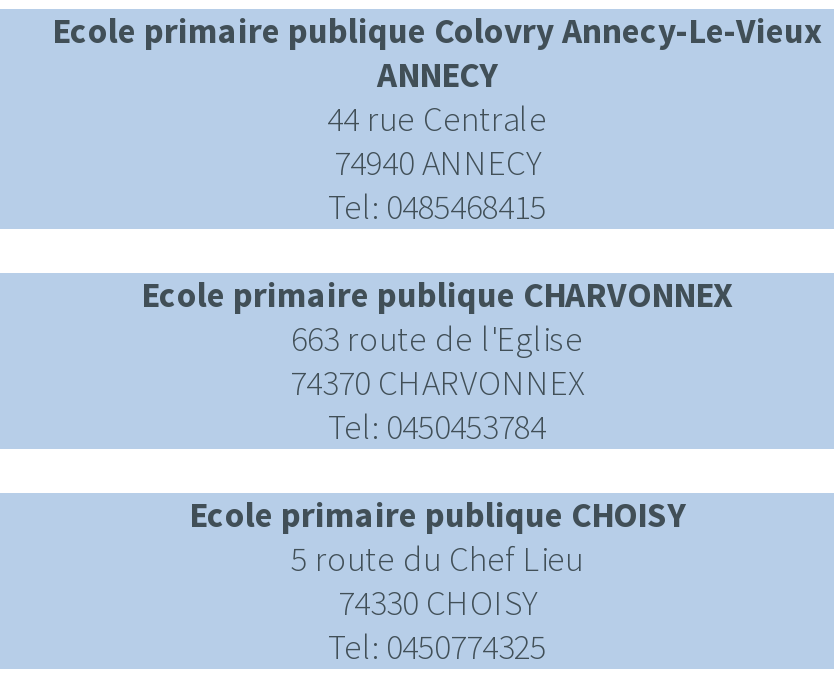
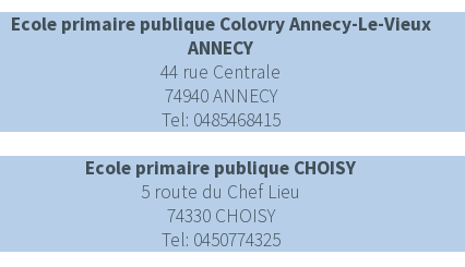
- Ecole primaire publique CHARVONNEX
- 663 route de l'Eglise
- 74370 CHARVONNEX
- Tel: 0450453784
